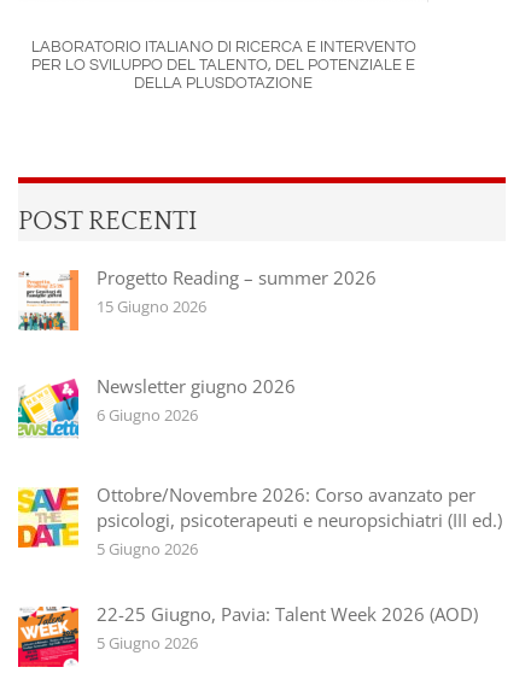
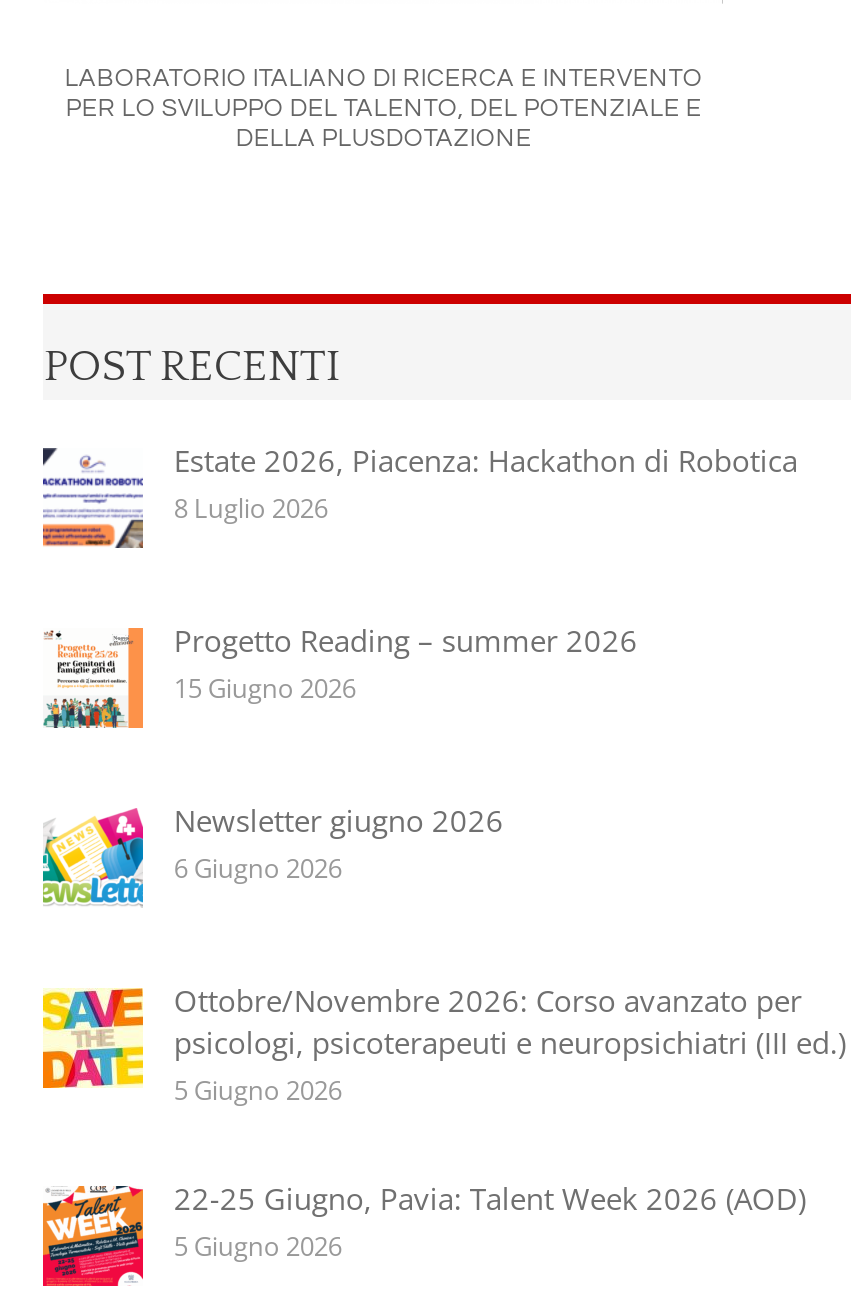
+ [image]
+ Estate 2026, Piacenza: Hackathon di Robotica
+ 8 Luglio 2026
